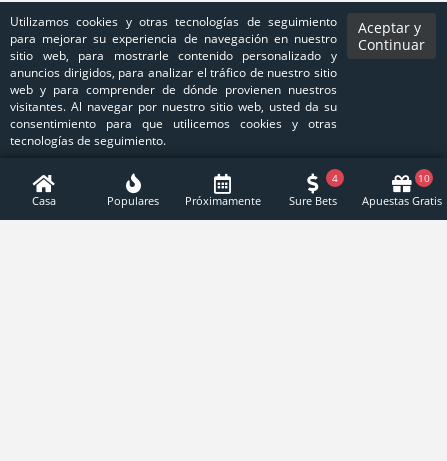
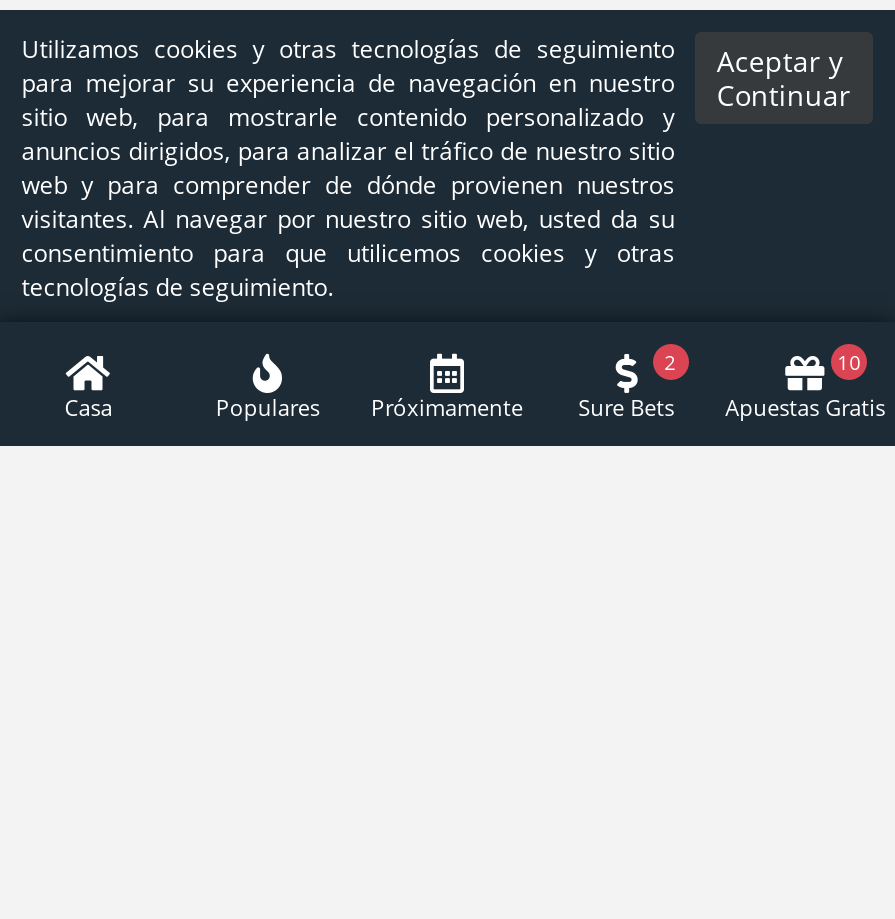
- 4
+ 2
